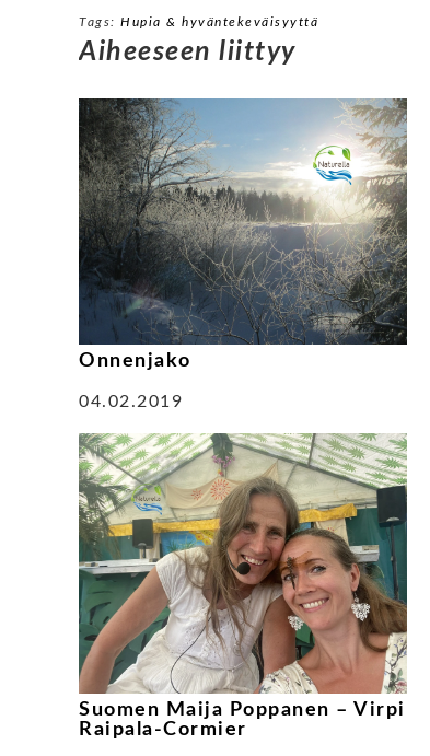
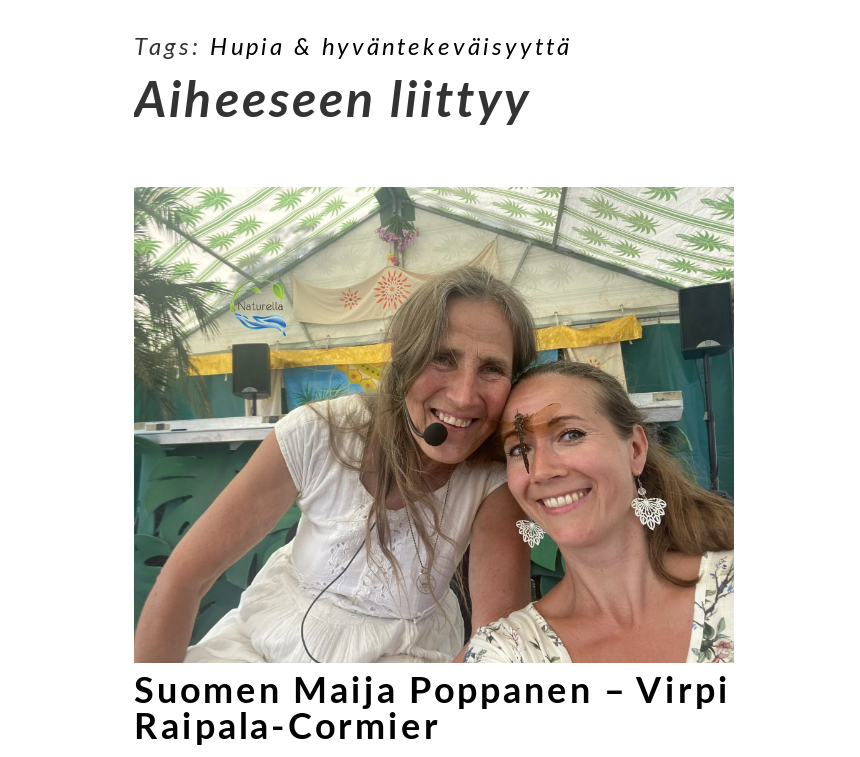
- [image]
- Onnenjako
- 04.02.2019
